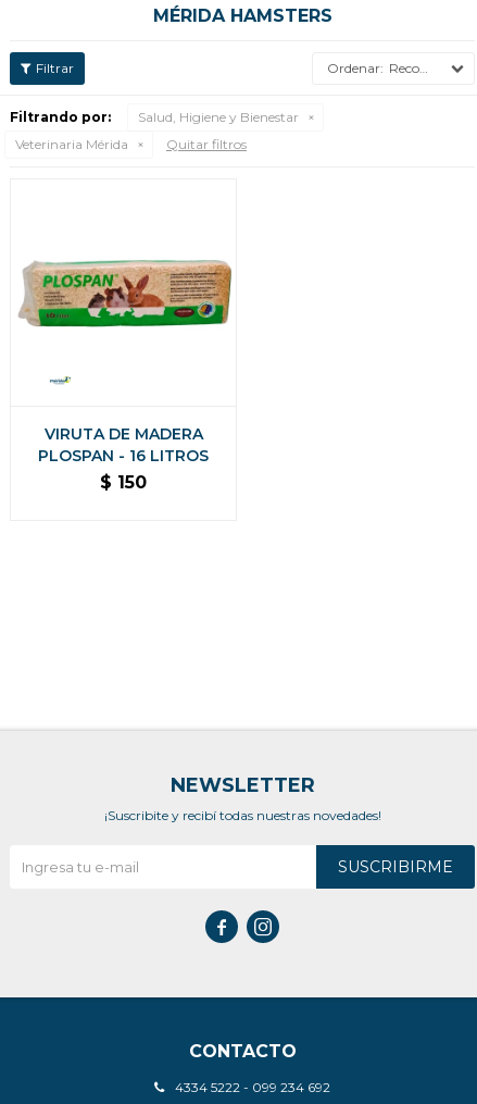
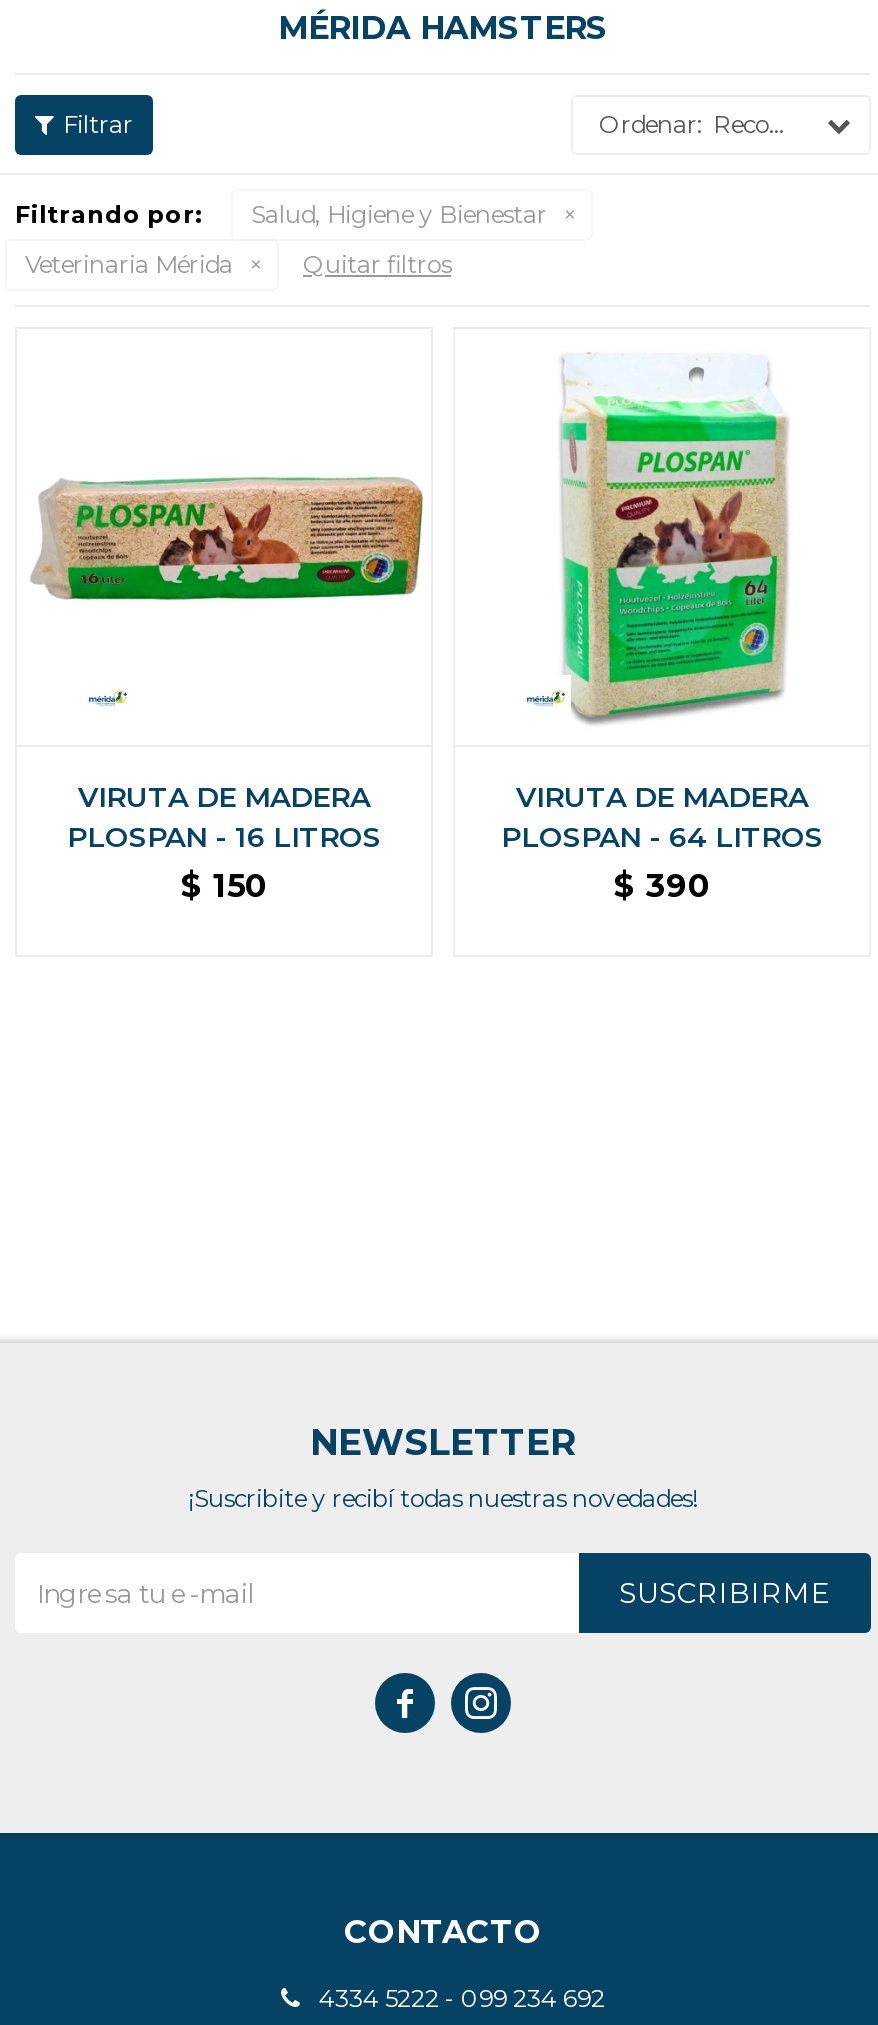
+ [image]
+ VIRUTA DE MADERA
+ PLOSPAN - 64 LITROS
+ $ 390
